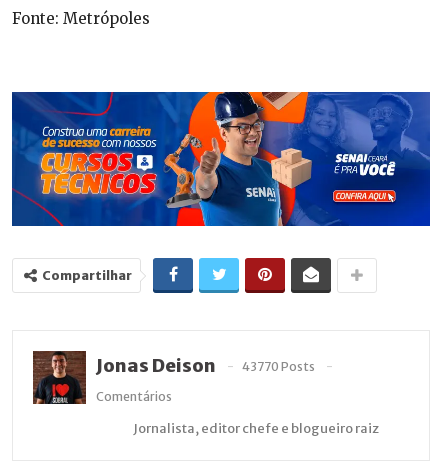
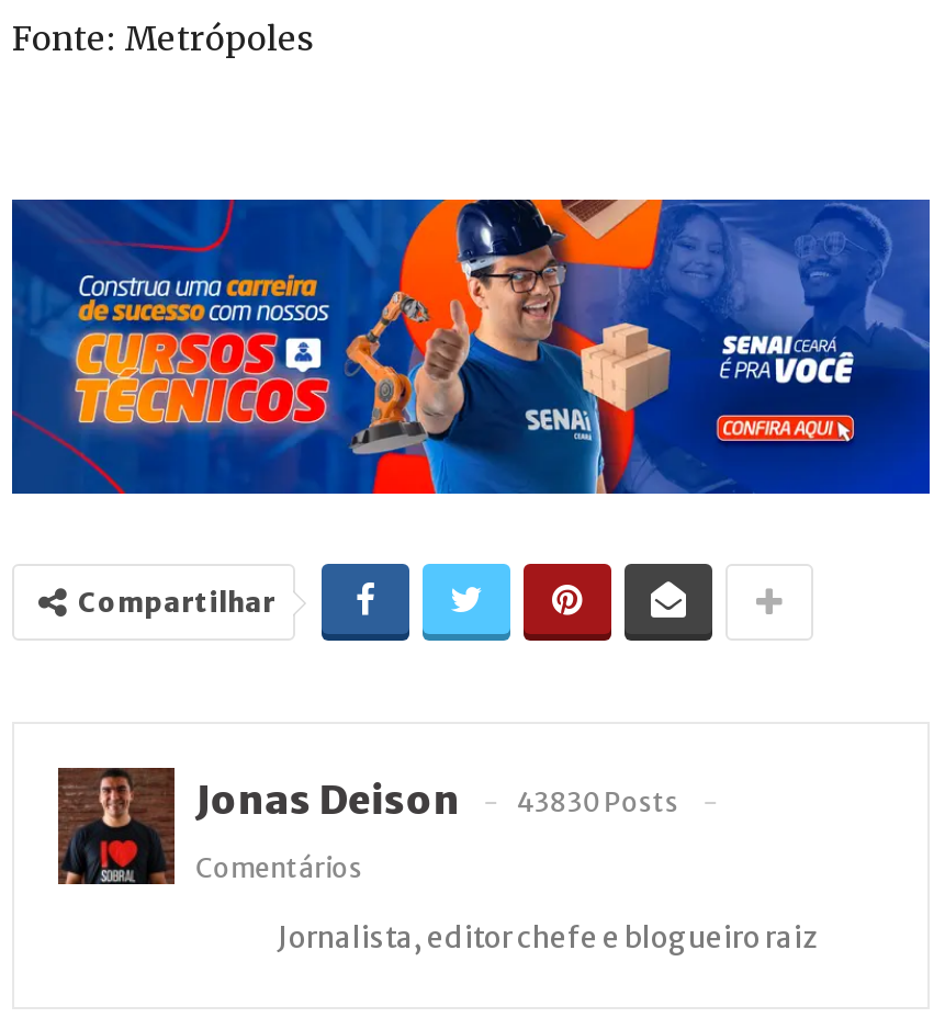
- Jonas Deison 43770 Posts
+ Jonas Deison 43830 Posts
